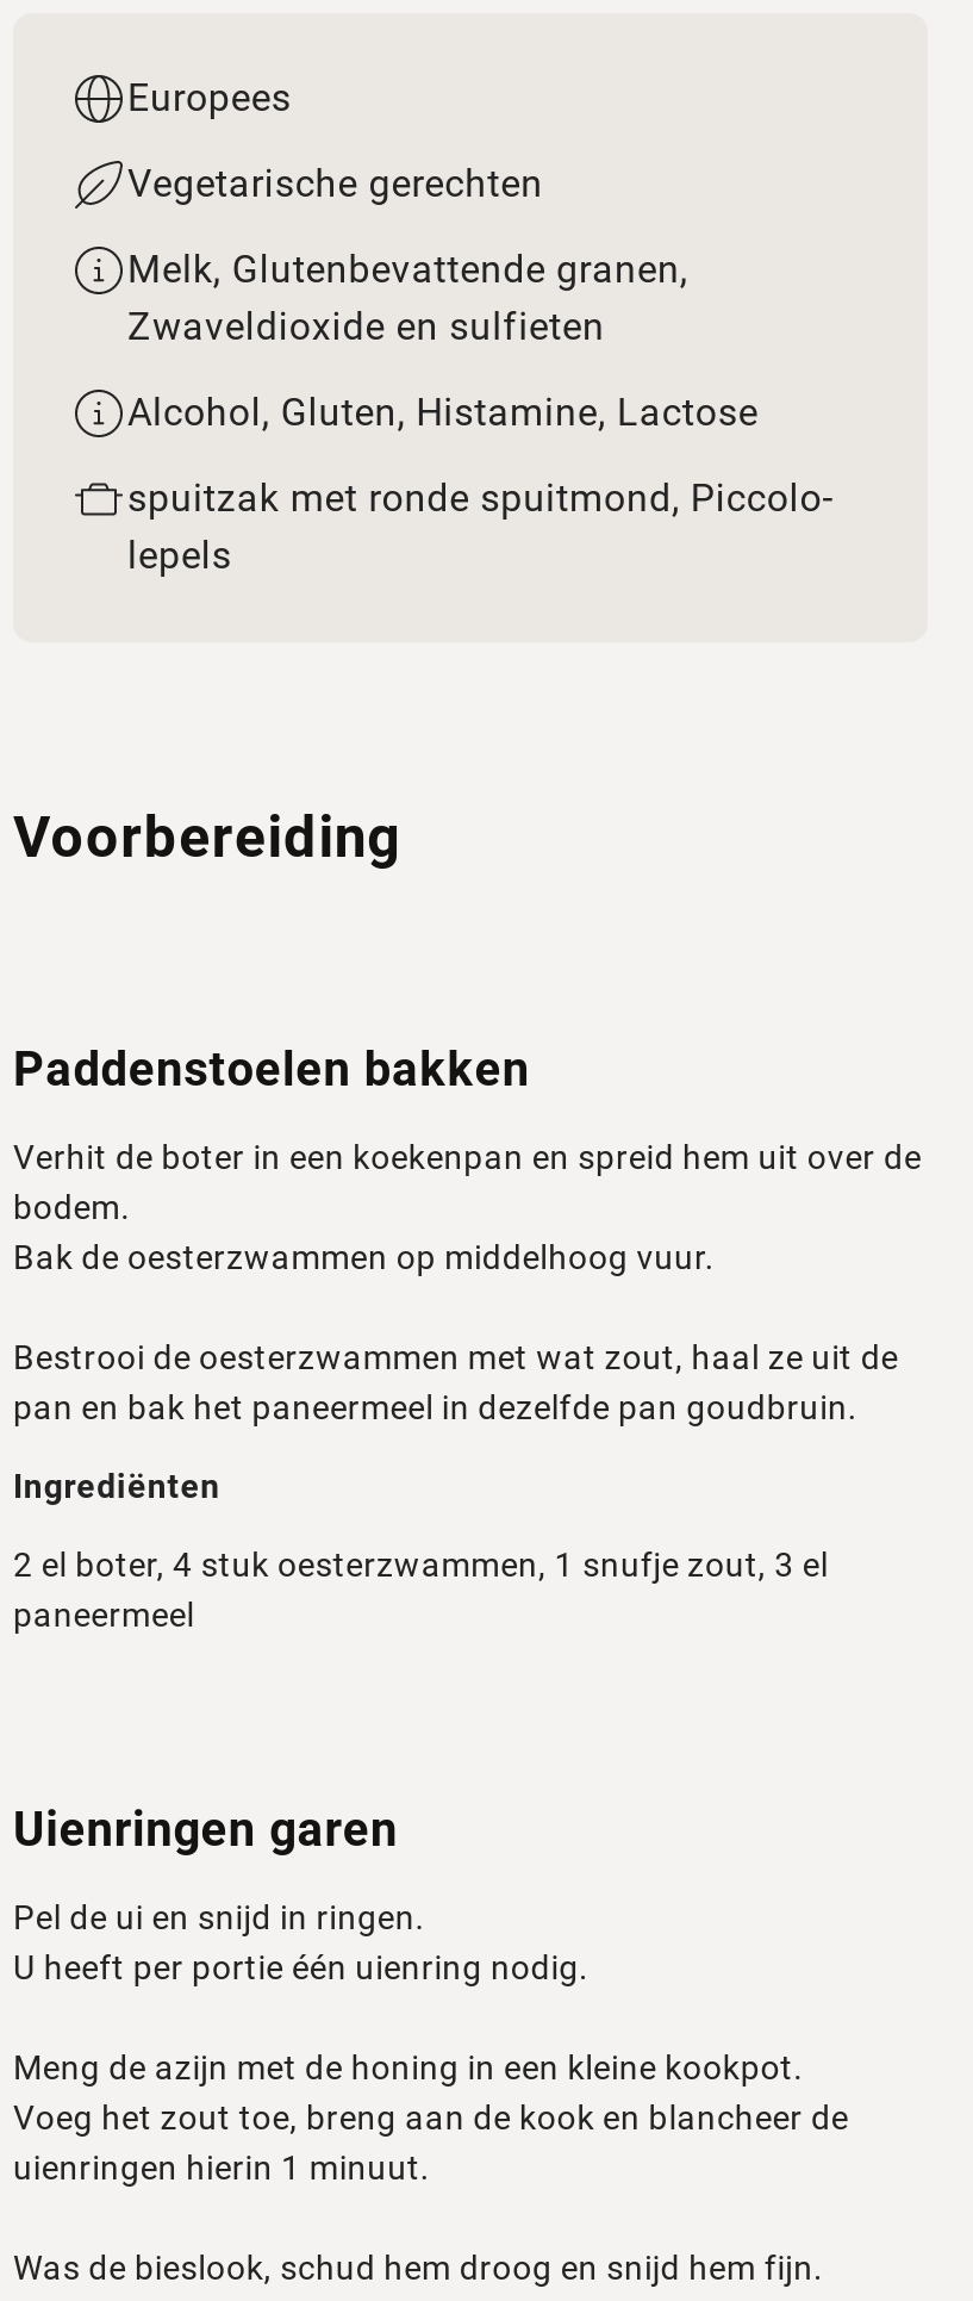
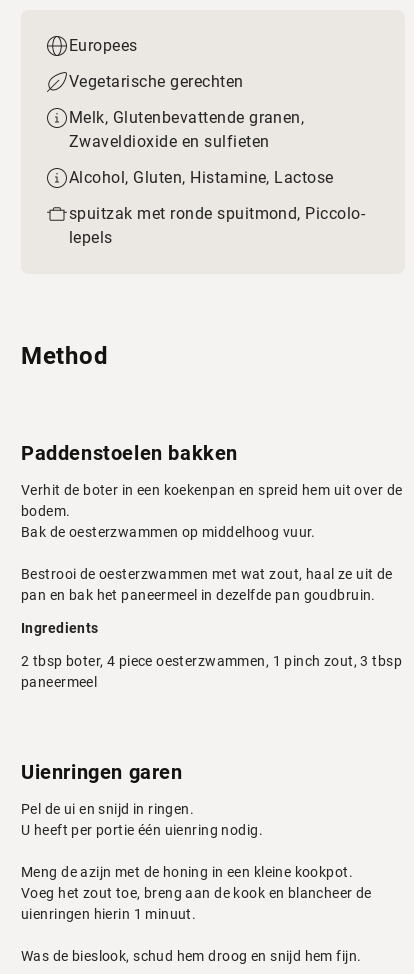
- Voorbereiding
+ Method

- Ingrediënten
+ Ingredients

- 2 el boter, 4 stuk oesterzwammen, 1 snufje zout, 3 el
+ 2 tbsp boter, 4 piece oesterzwammen, 1 pinch zout, 3 tbsp
